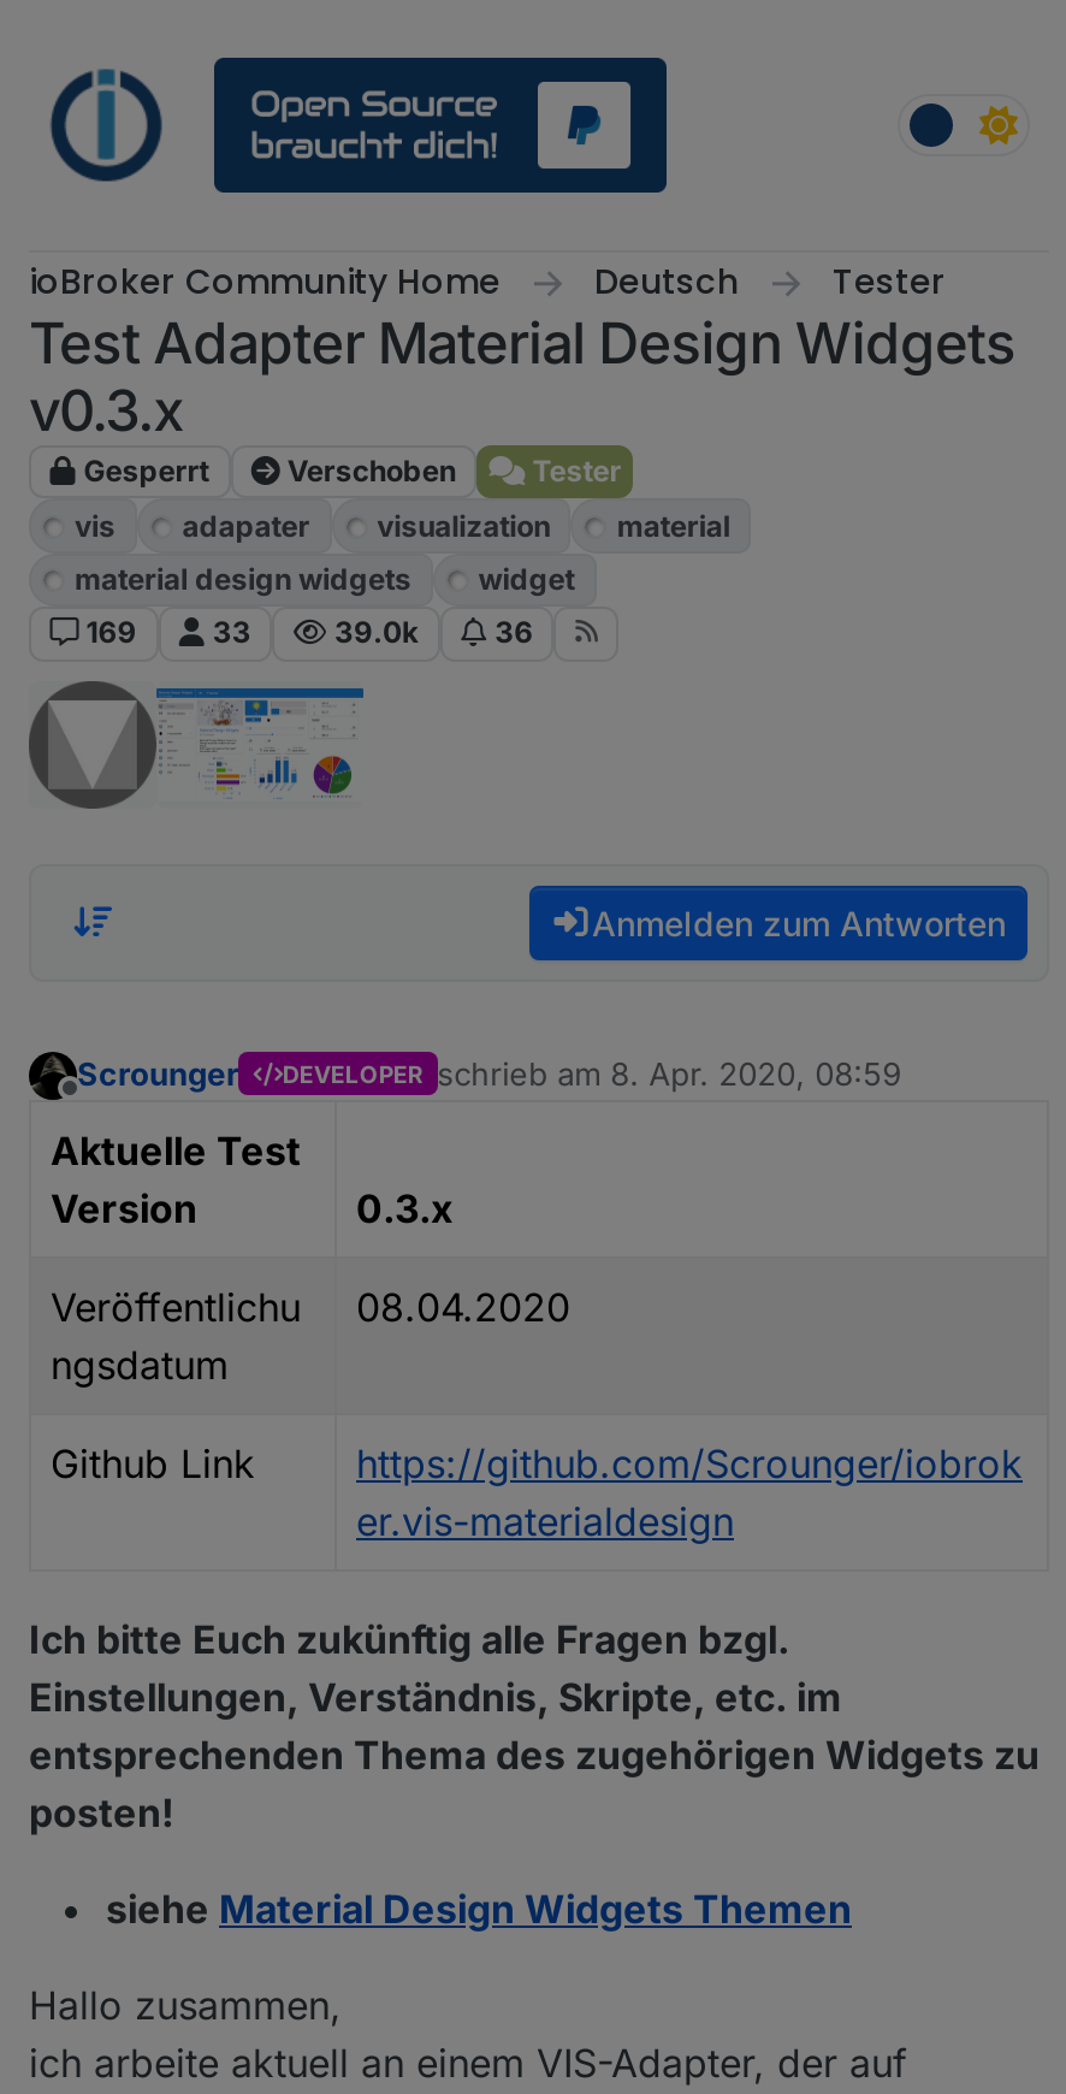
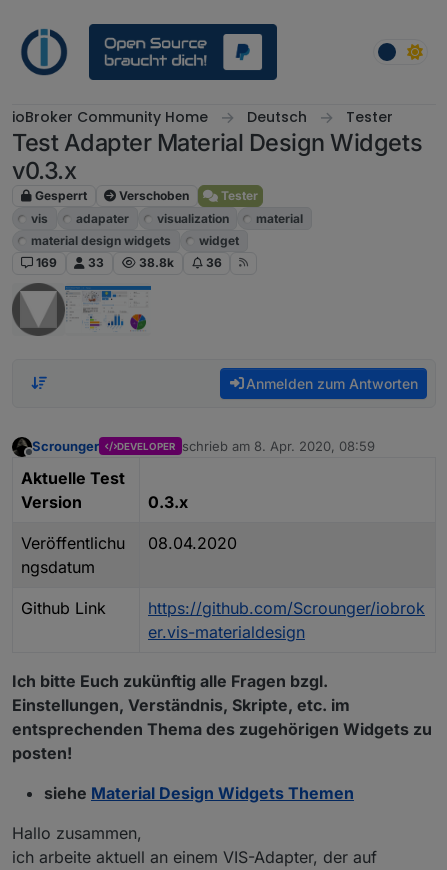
- 39.0k
+ 38.8k
